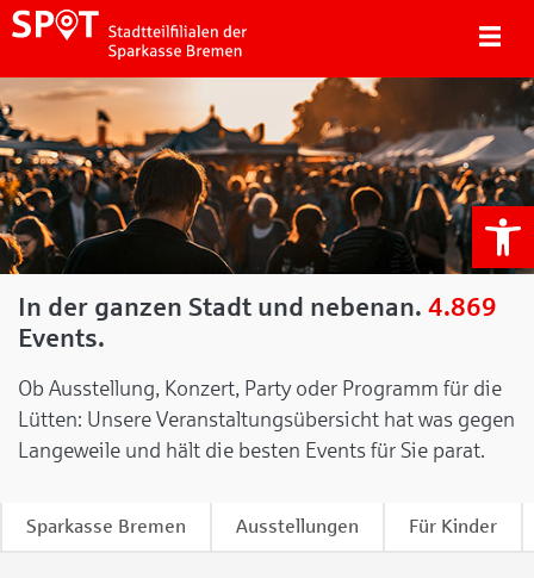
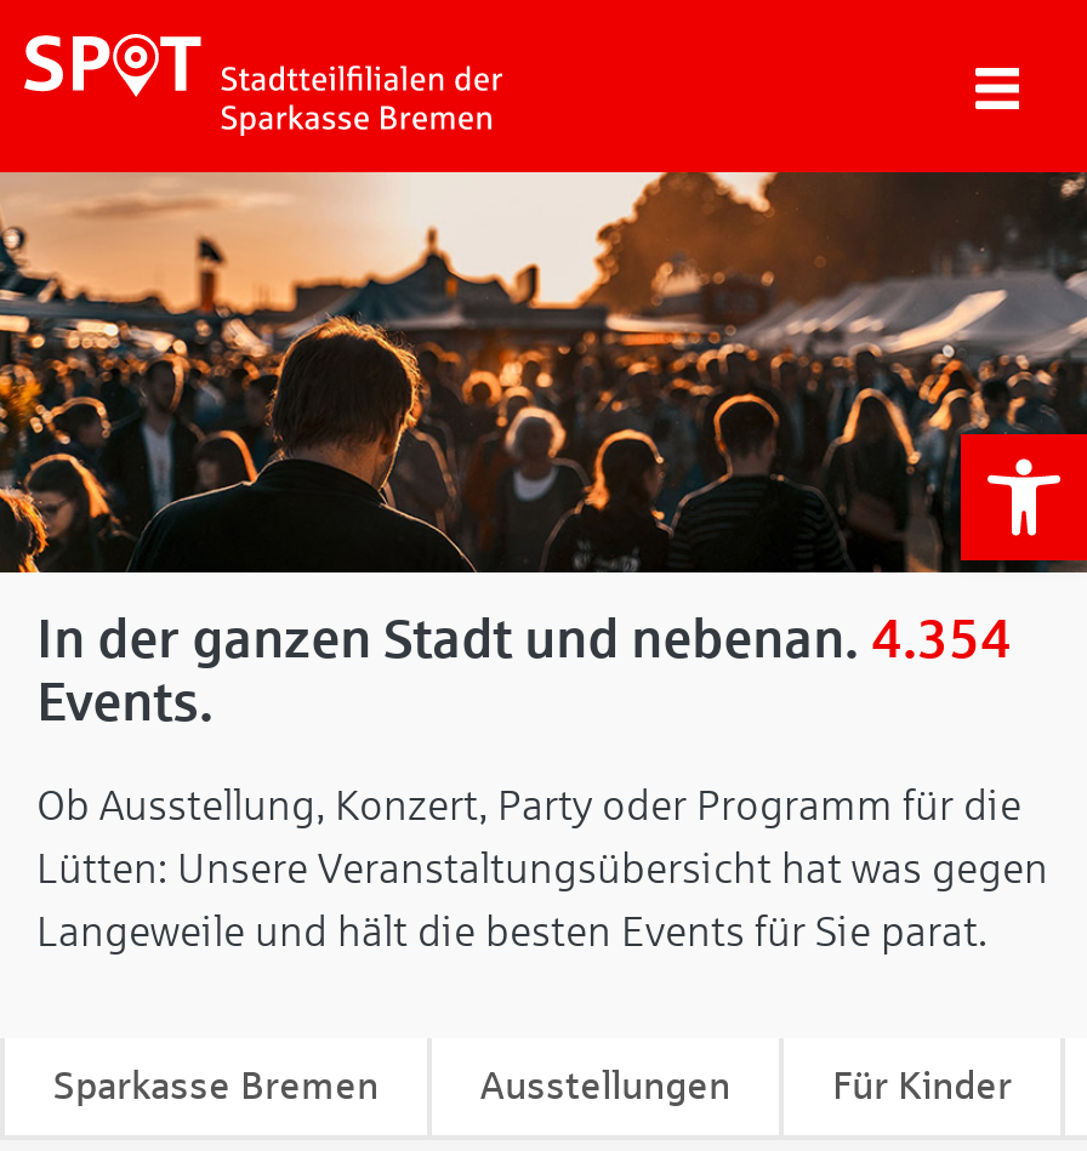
- In der ganzen Stadt und nebenan. 4.869
+ In der ganzen Stadt und nebenan. 4.354
